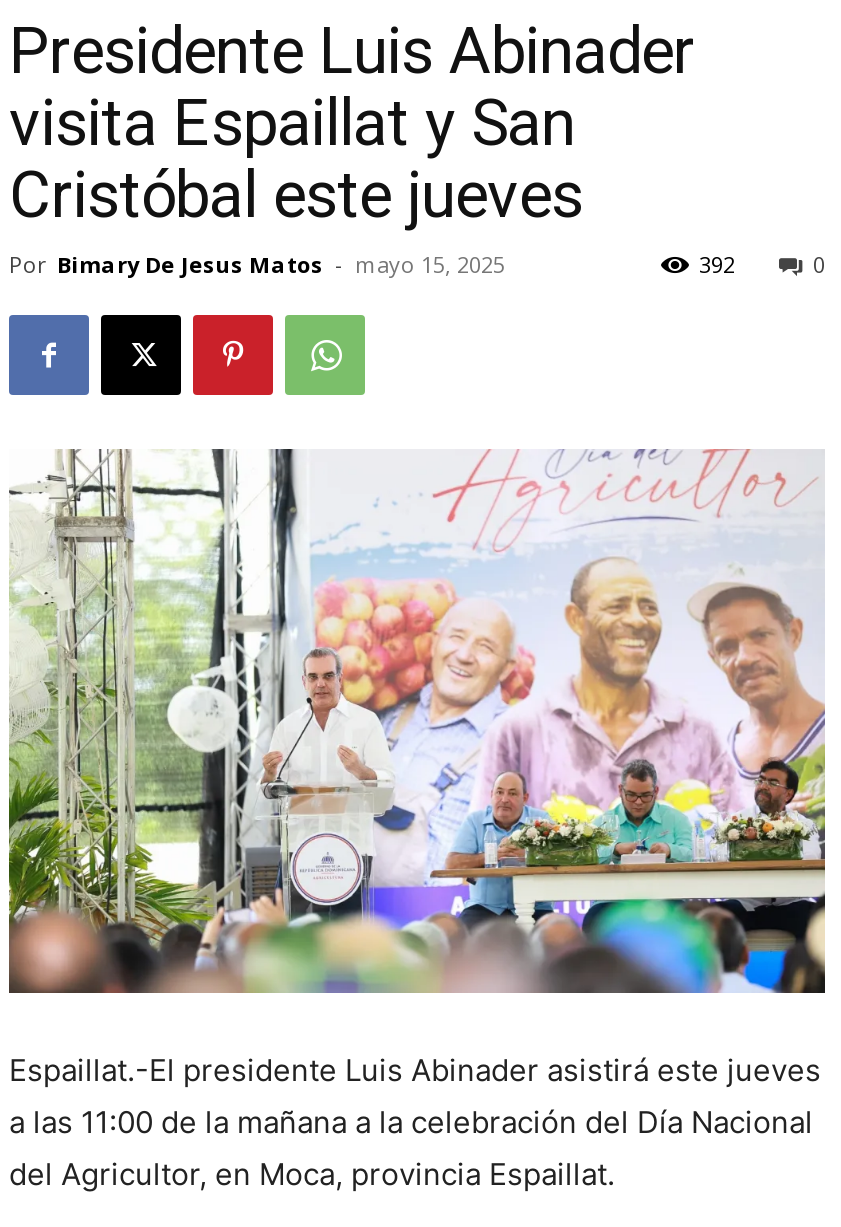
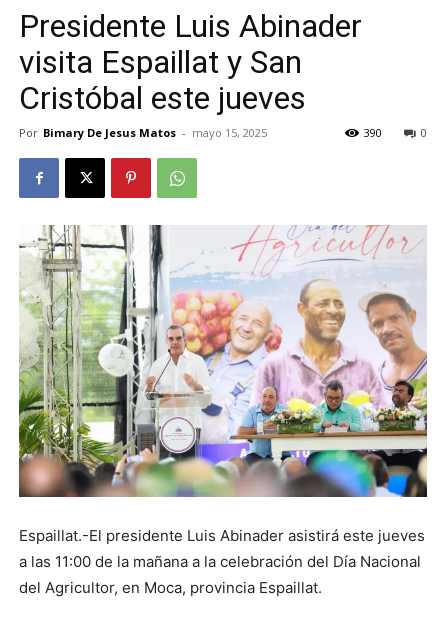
- 392
+ 390
